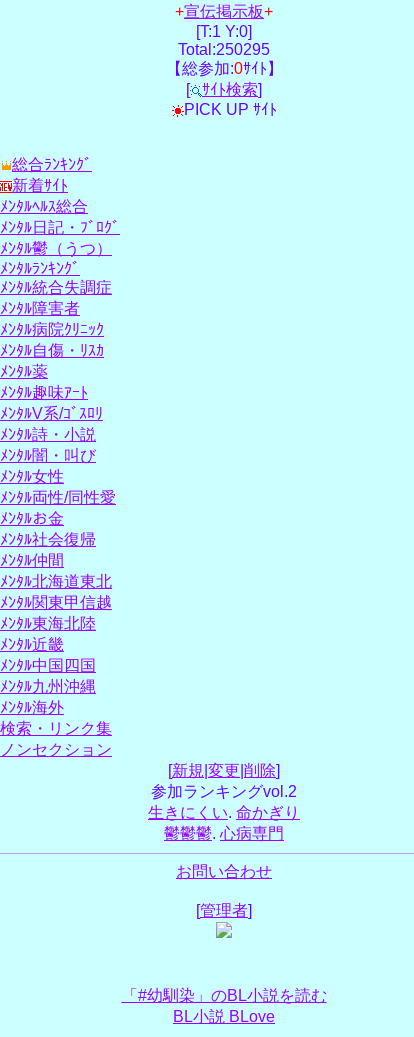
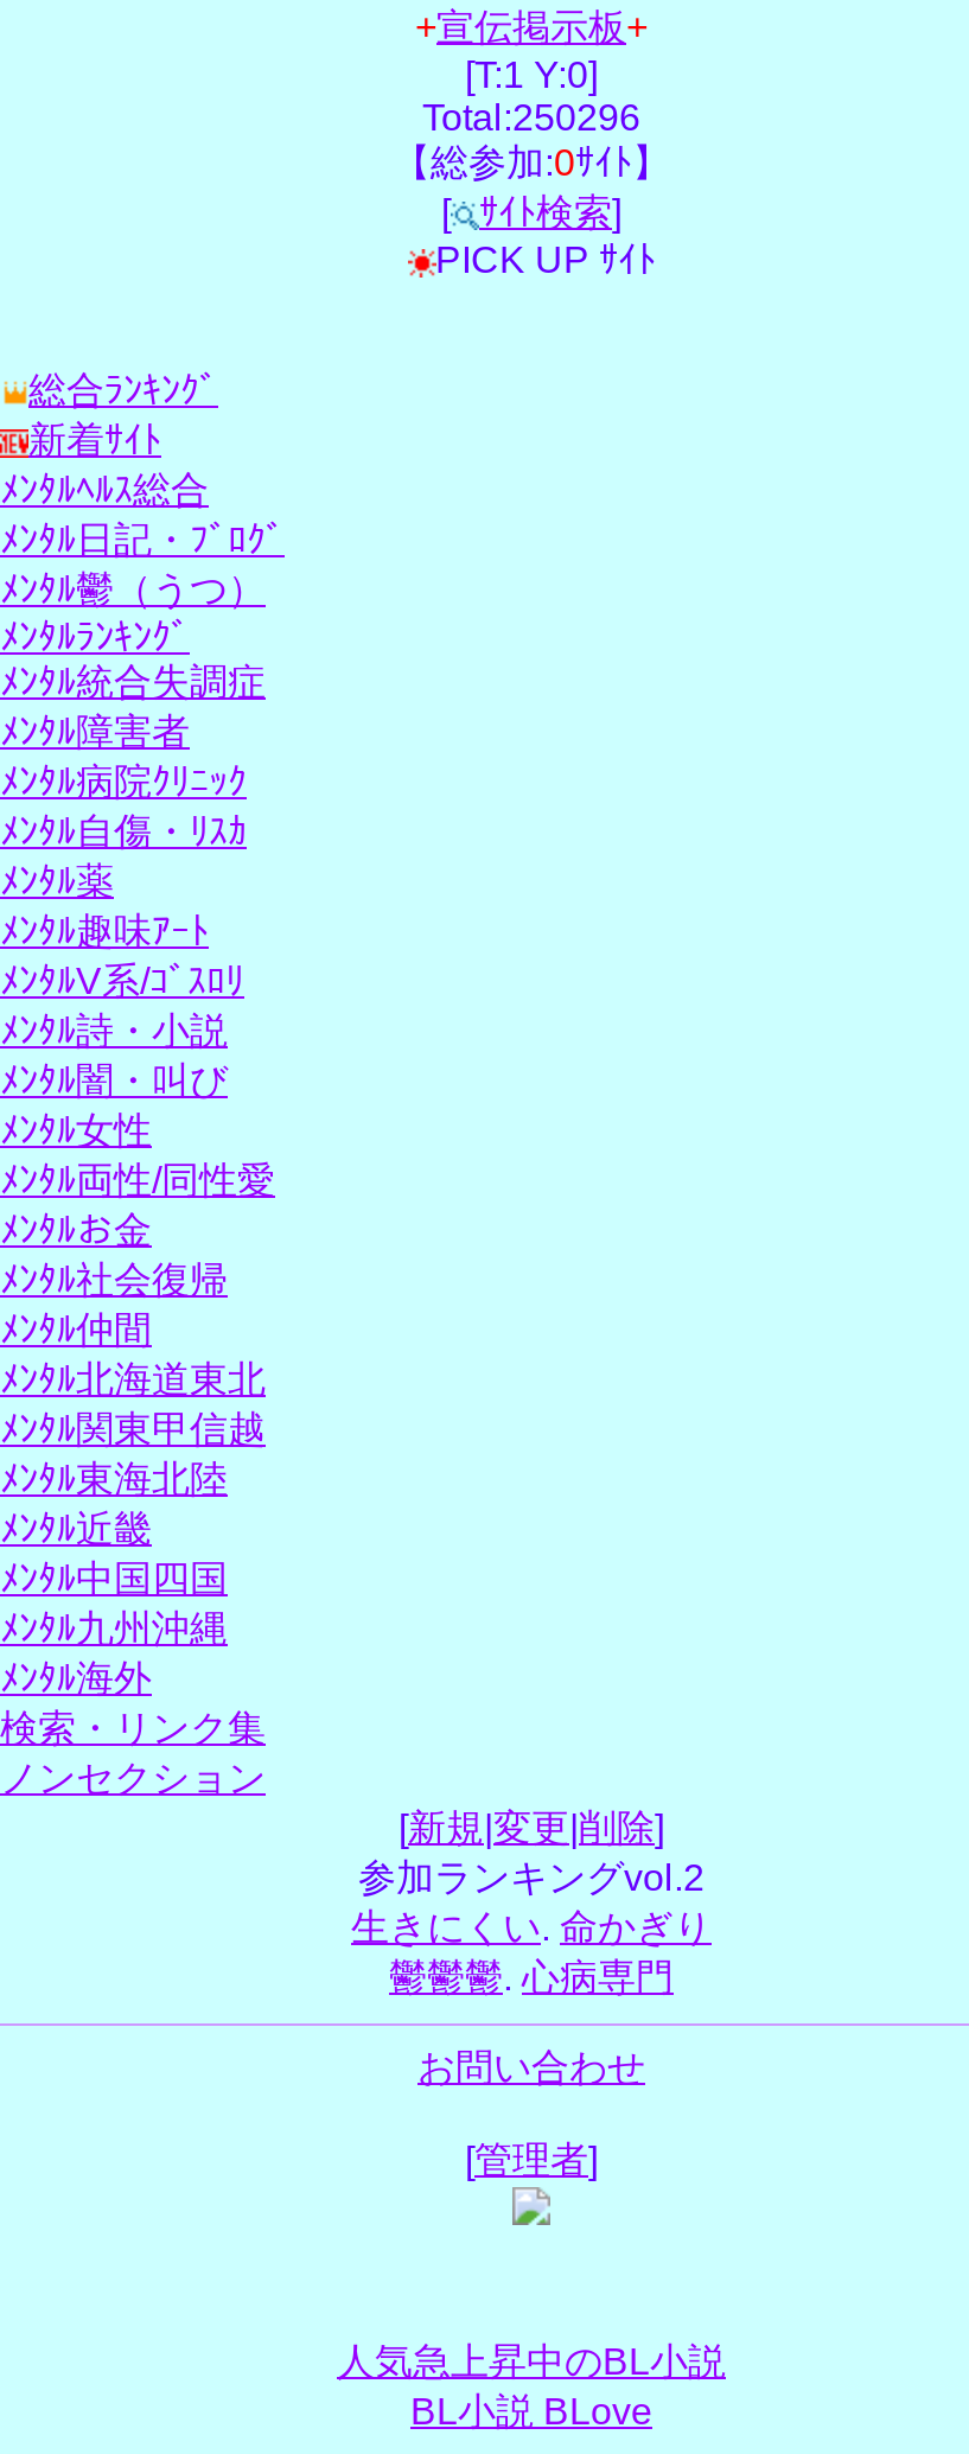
- Total:250295
+ Total:250296

- 「#幼馴染」のBL小説を読む
+ 人気急上昇中のBL小説
